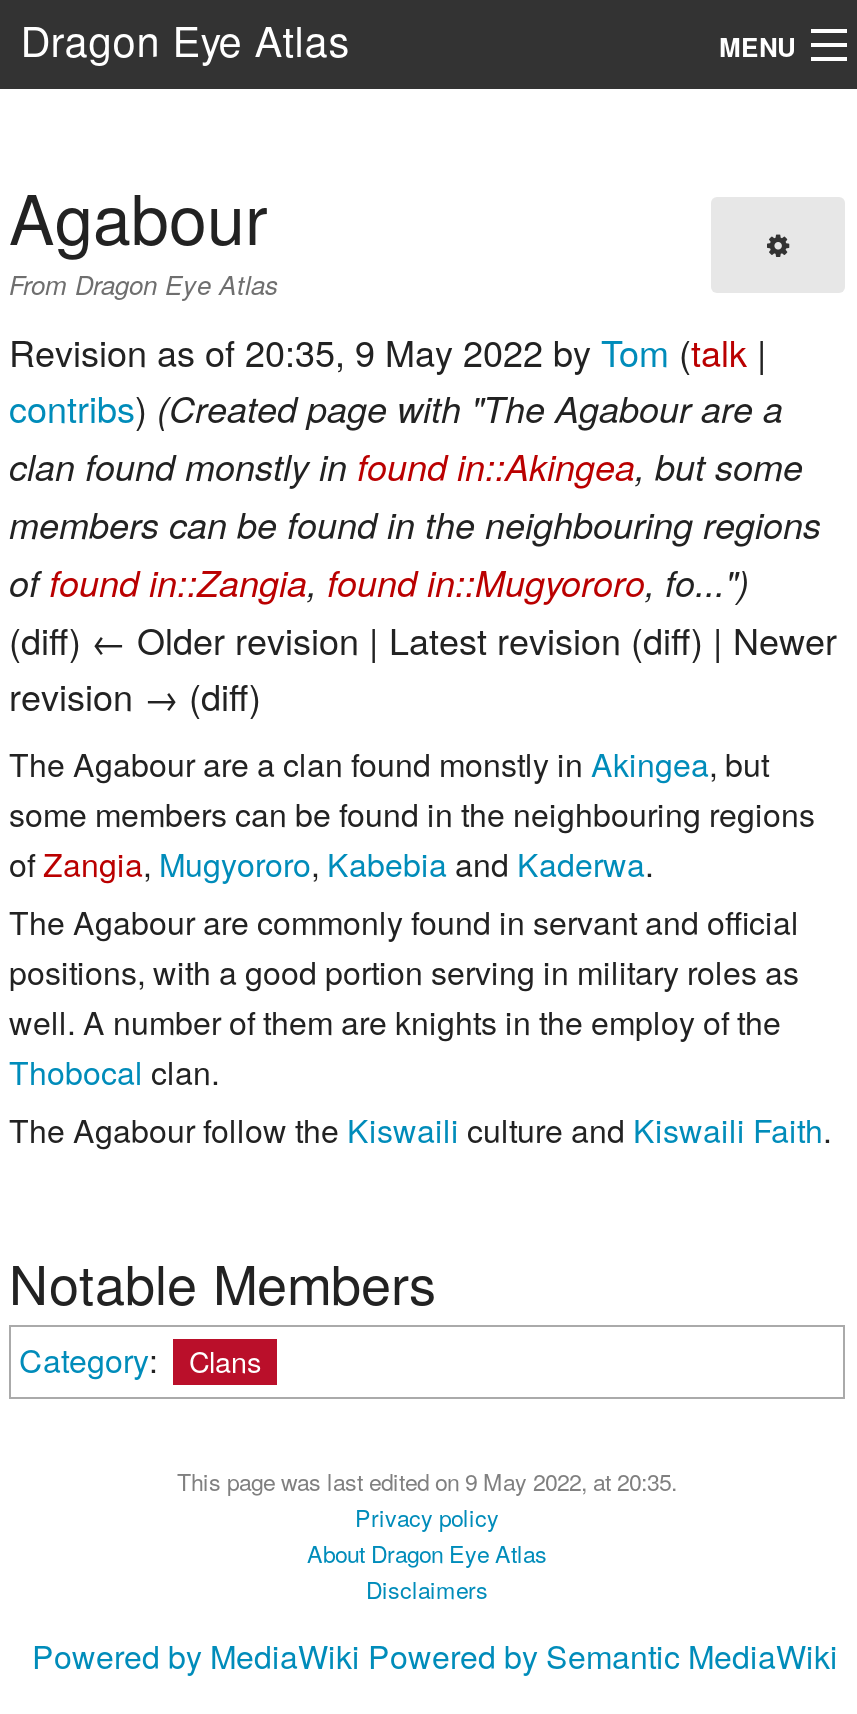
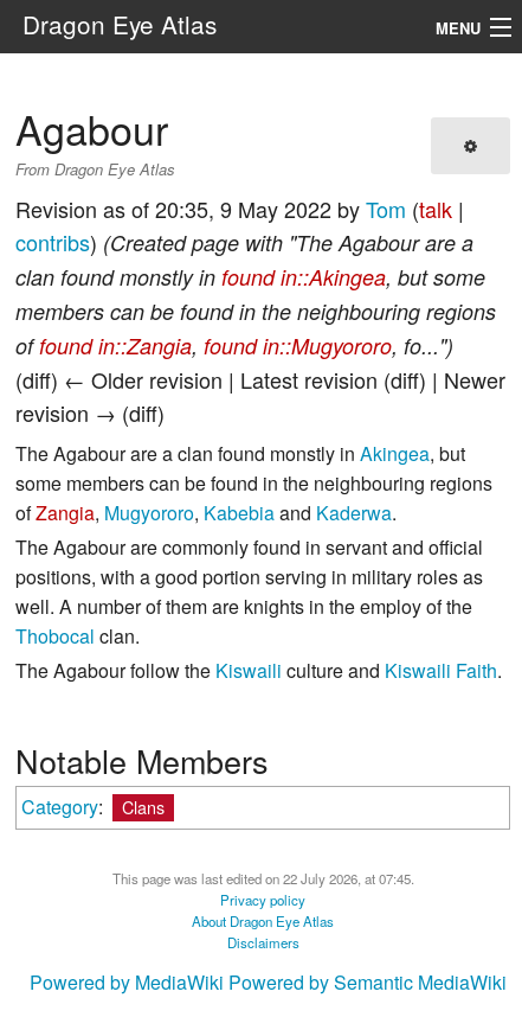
- This page was last edited on 9 May 2022, at 20:35.
+ This page was last edited on 22 July 2026, at 07:45.
